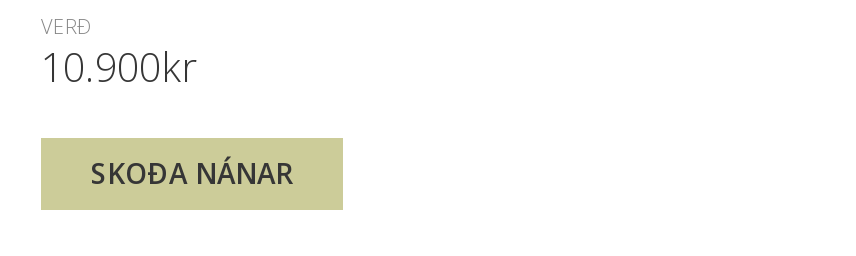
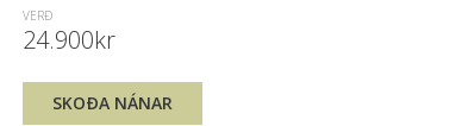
- 10.900kr
+ 24.900kr
